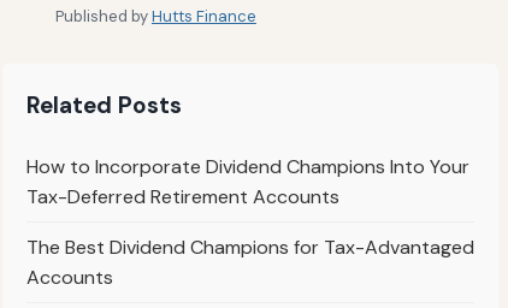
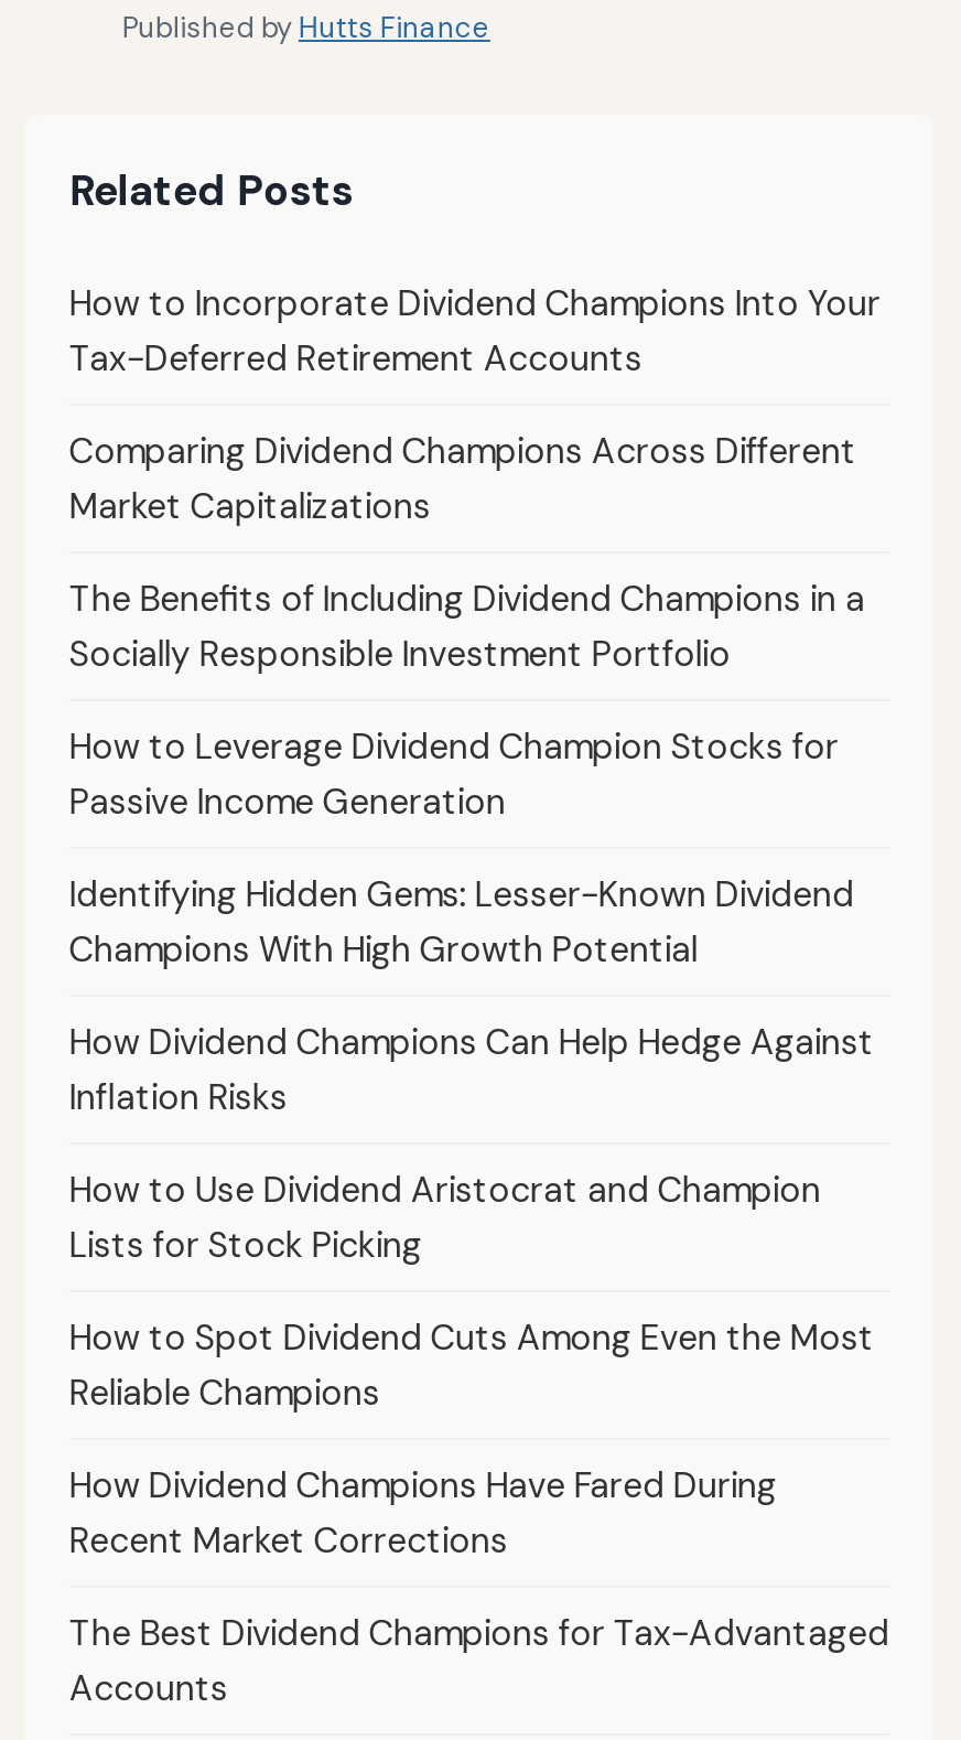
+ Comparing Dividend Champions Across Different
+ Market Capitalizations
+ The Benefits of Including Dividend Champions in a
+ Socially Responsible Investment Portfolio
+ How to Leverage Dividend Champion Stocks for
+ Passive Income Generation
+ Identifying Hidden Gems: Lesser-Known Dividend
+ Champions With High Growth Potential
+ How Dividend Champions Can Help Hedge Against
+ Inflation Risks
+ How to Use Dividend Aristocrat and Champion
+ Lists for Stock Picking
+ How to Spot Dividend Cuts Among Even the Most
+ Reliable Champions
+ How Dividend Champions Have Fared During
+ Recent Market Corrections
